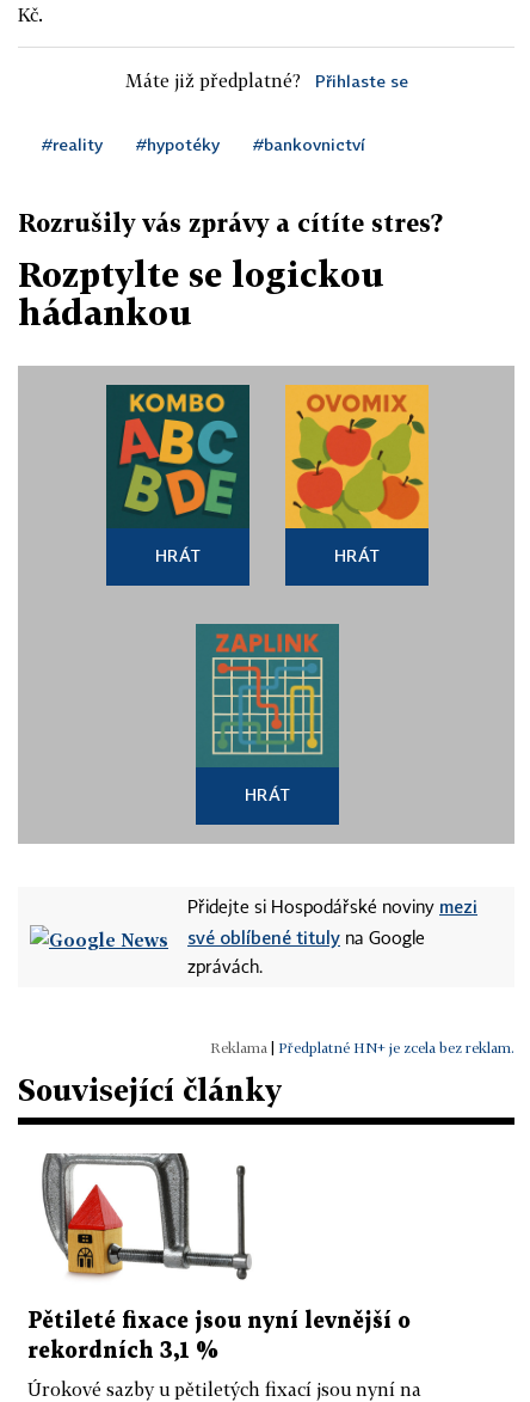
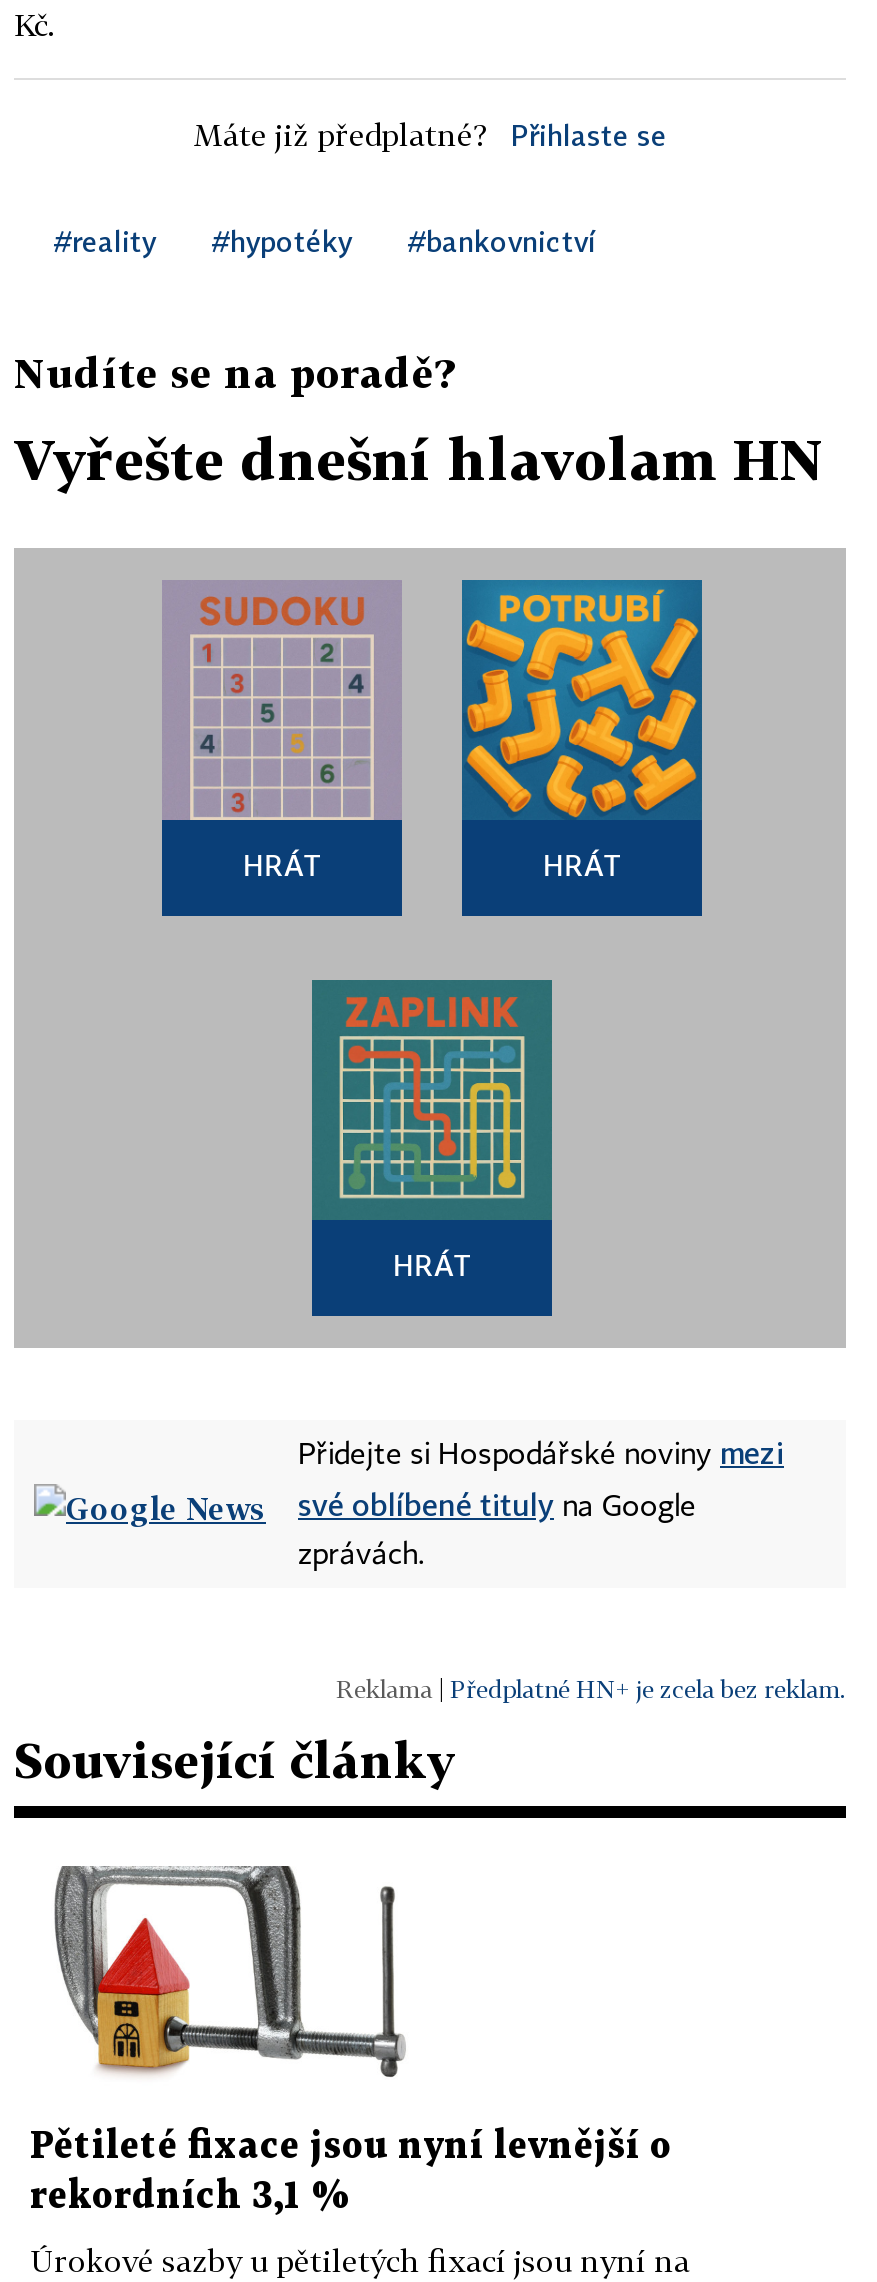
- Rozrušily vás zprávy a cítíte stres?
+ Nudíte se na poradě?

- Rozptylte se logickou
- hádankou
+ Vyřešte dnešní hlavolam HN

- [image]
+ [image]

- [image]
+ [image]
